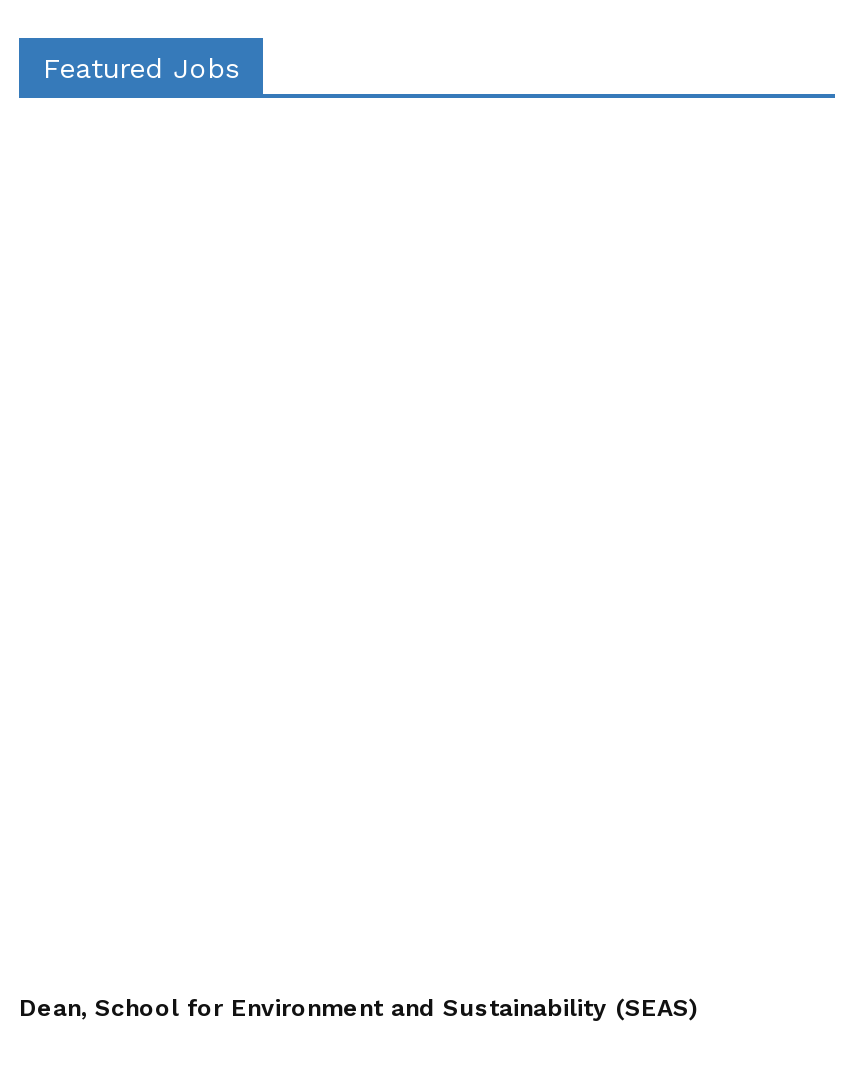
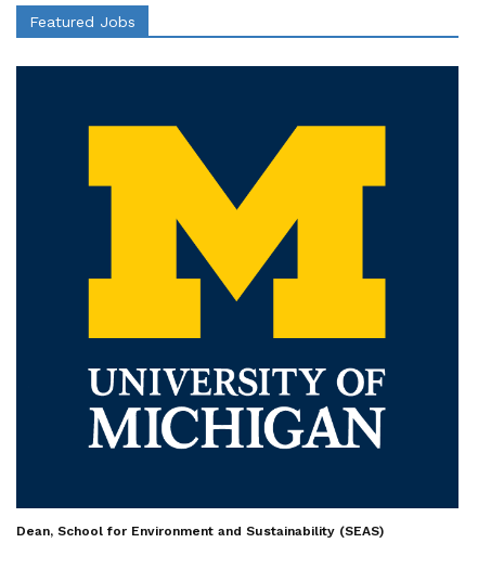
+ [image]
